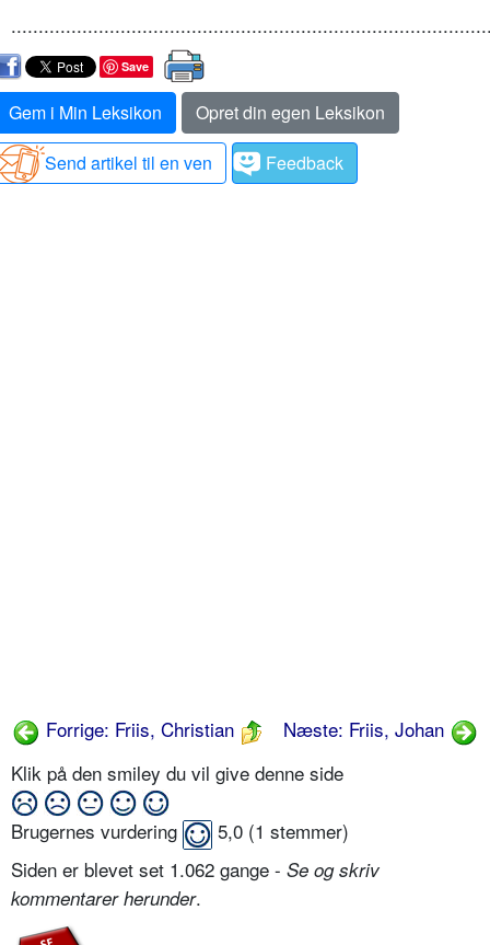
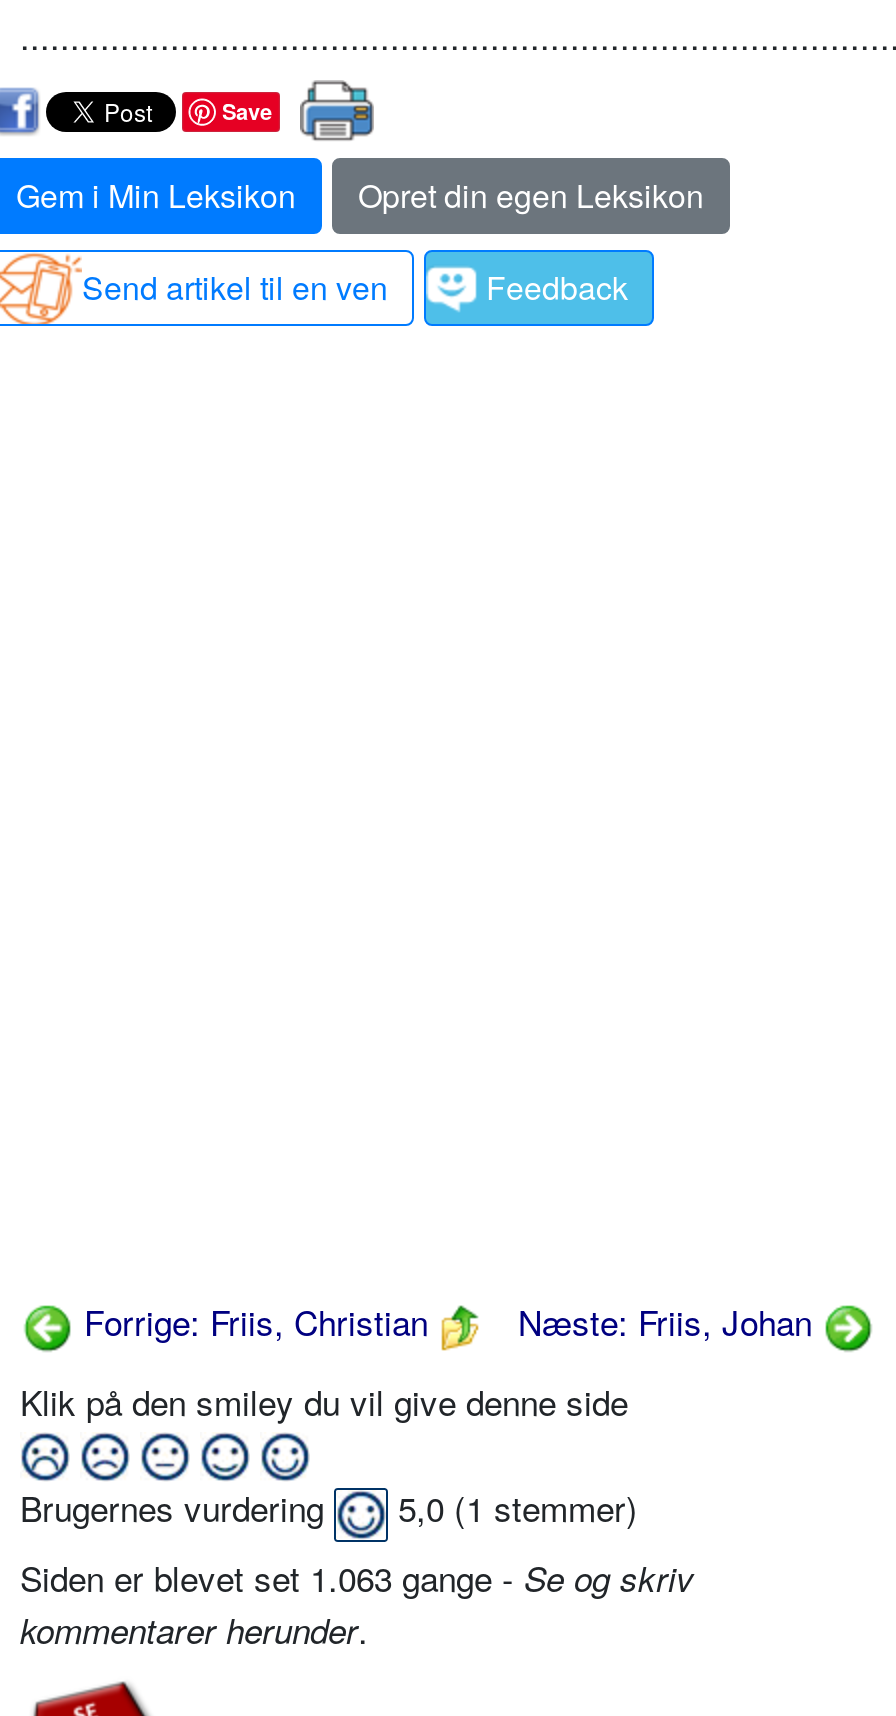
- Siden er blevet set 1.062 gange - Se og skriv
+ Siden er blevet set 1.063 gange - Se og skriv
